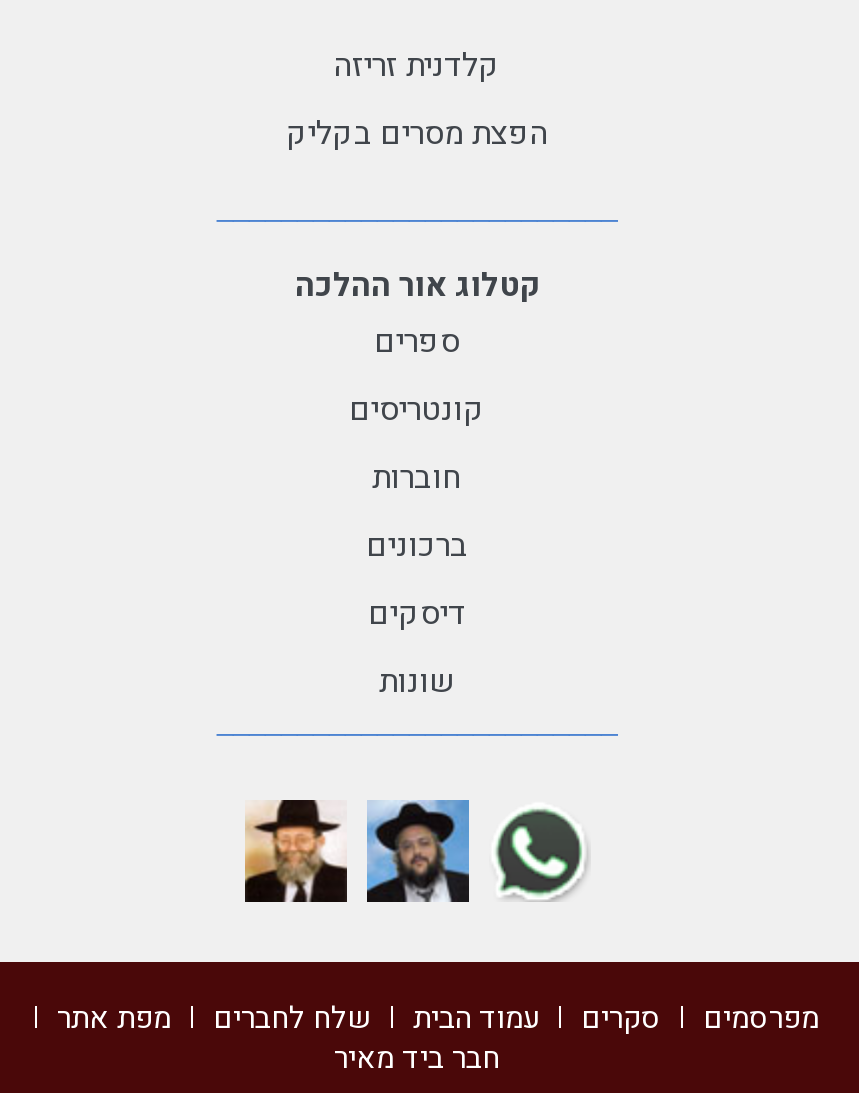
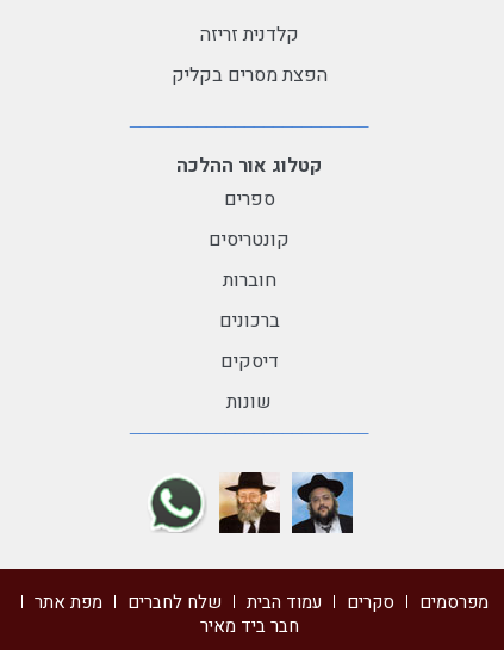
- [image]
+ [image]

- [image]
+ [image]

- [image]
+ [image]
